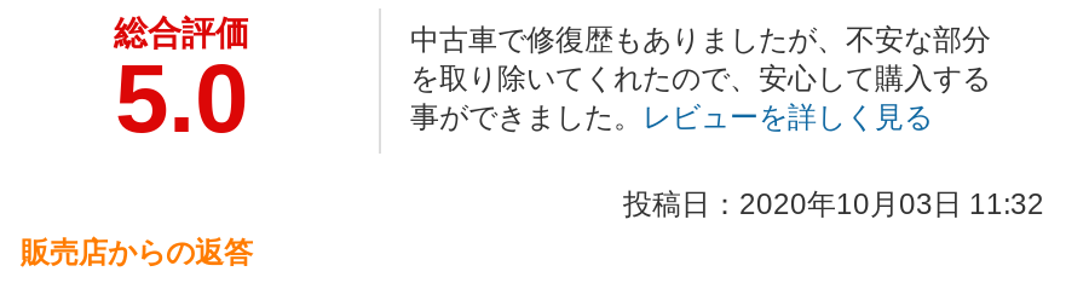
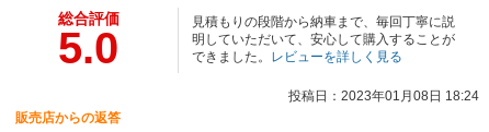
- 中古車で修復歴もありましたが、不安な部分
- を取り除いてくれたので、安心して購入する
- 事ができました。レビューを詳しく見る
+ 見積もりの段階から納車まで、毎回丁寧に説
+ 明していただいて、安心して購入することが
+ できました。レビューを詳しく見る

- 投稿日：2020年10月03日 11:32
+ 投稿日：2023年01月08日 18:24
